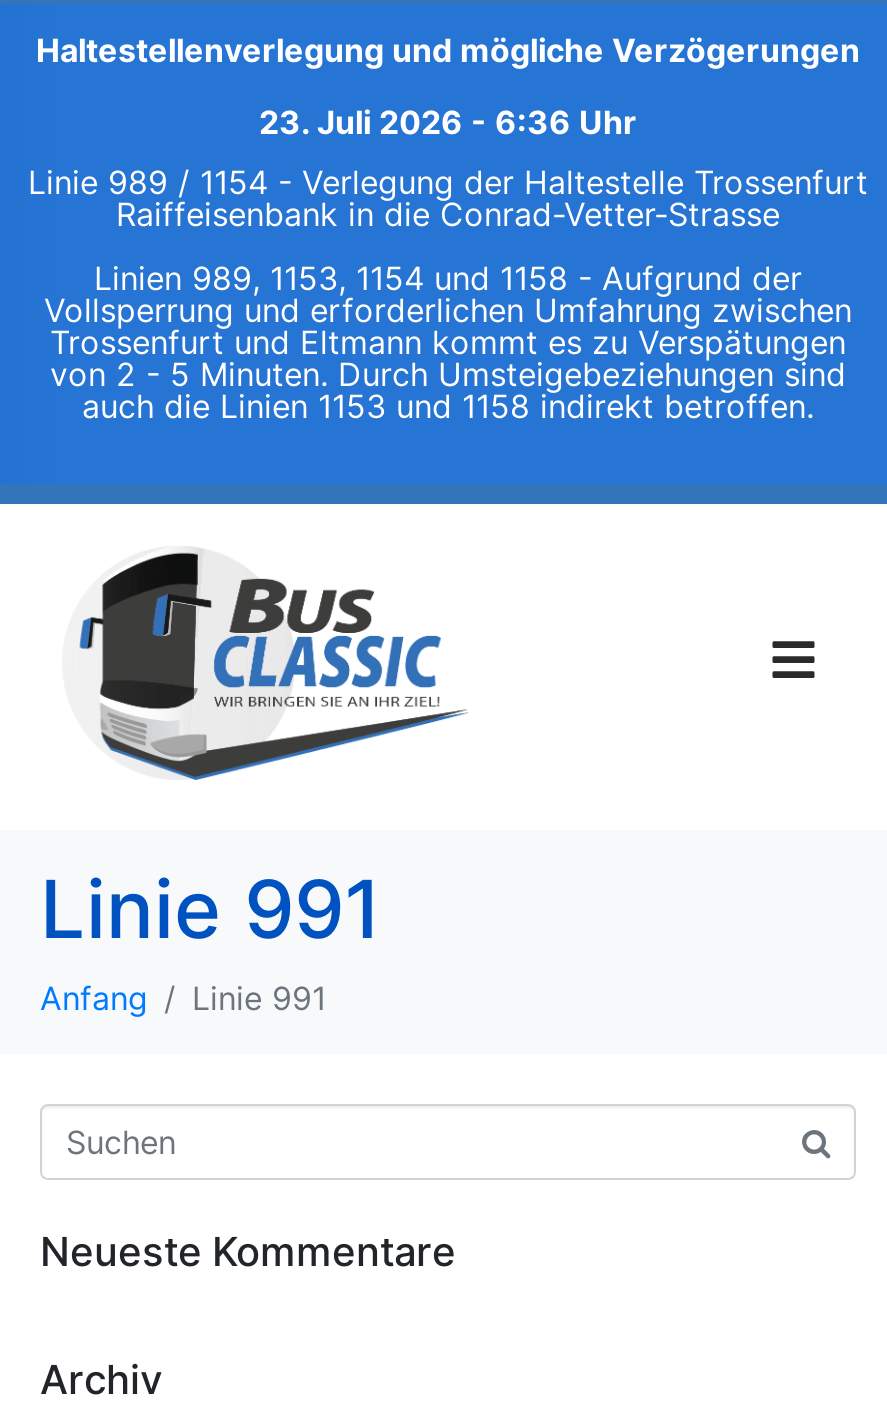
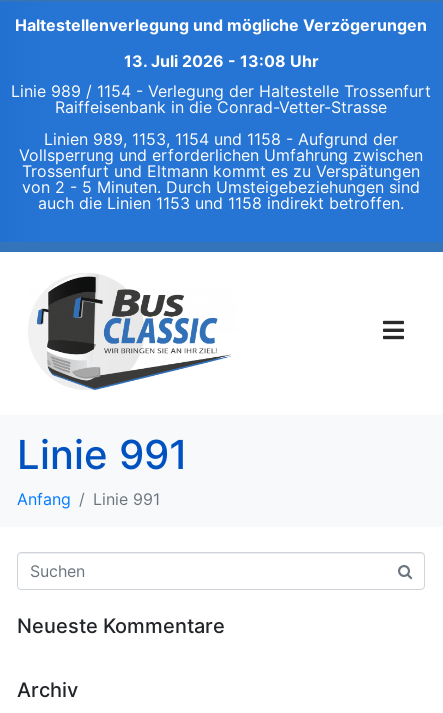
- 23. Juli 2026 - 6:36 Uhr
+ 13. Juli 2026 - 13:08 Uhr
